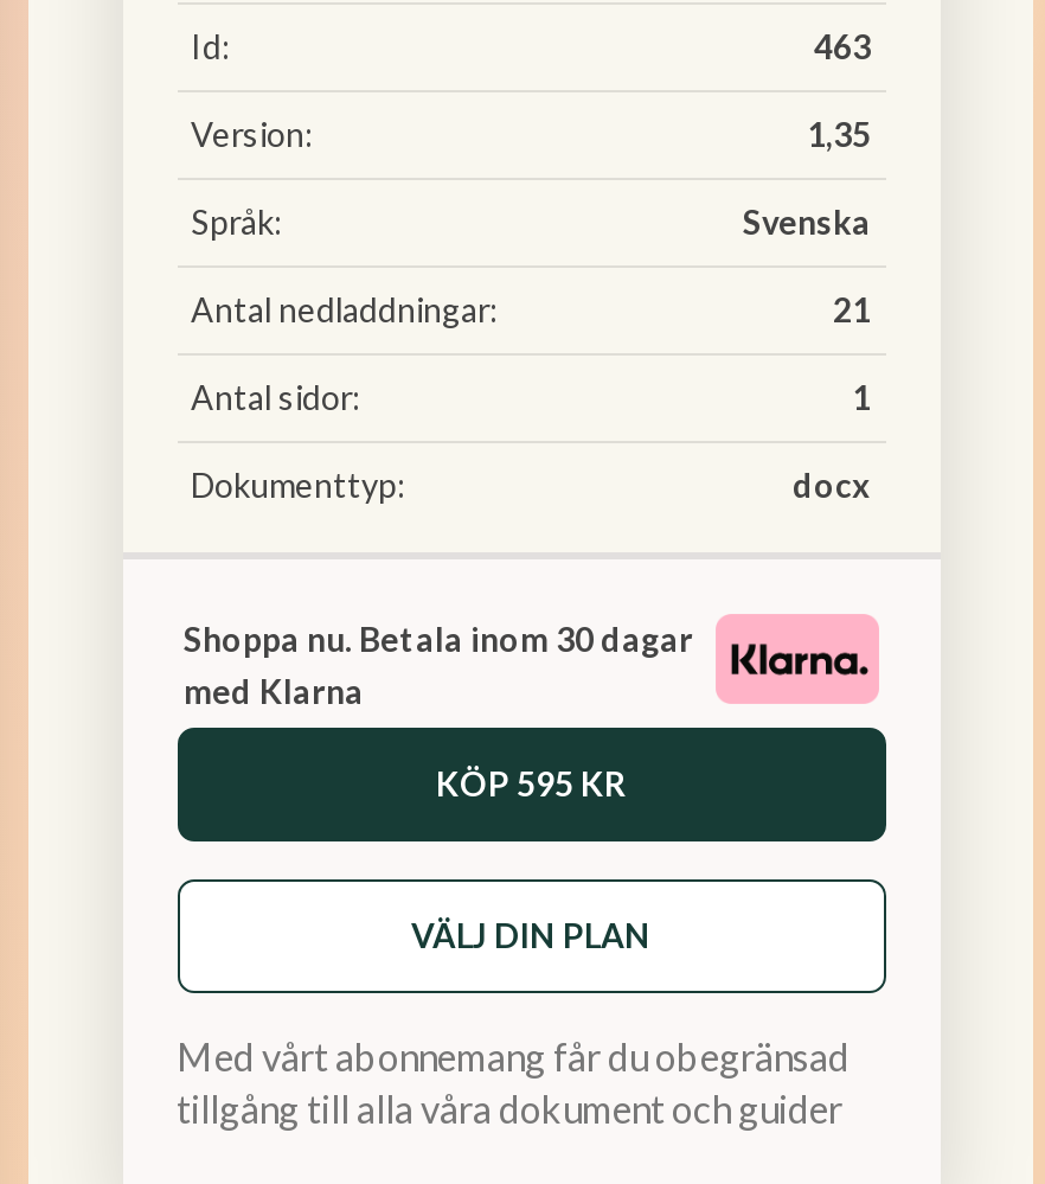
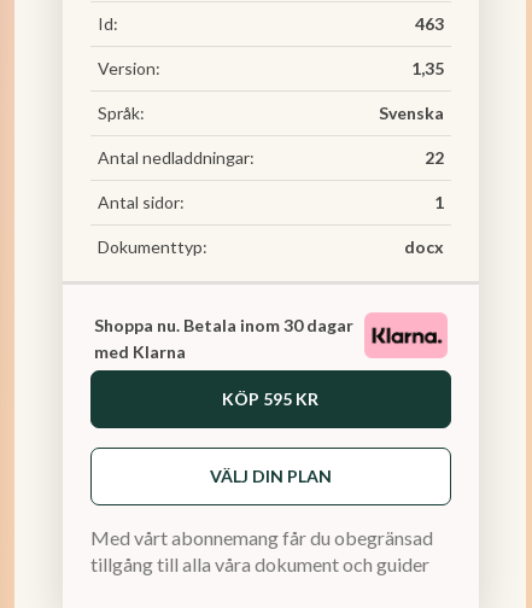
- 21
+ 22
